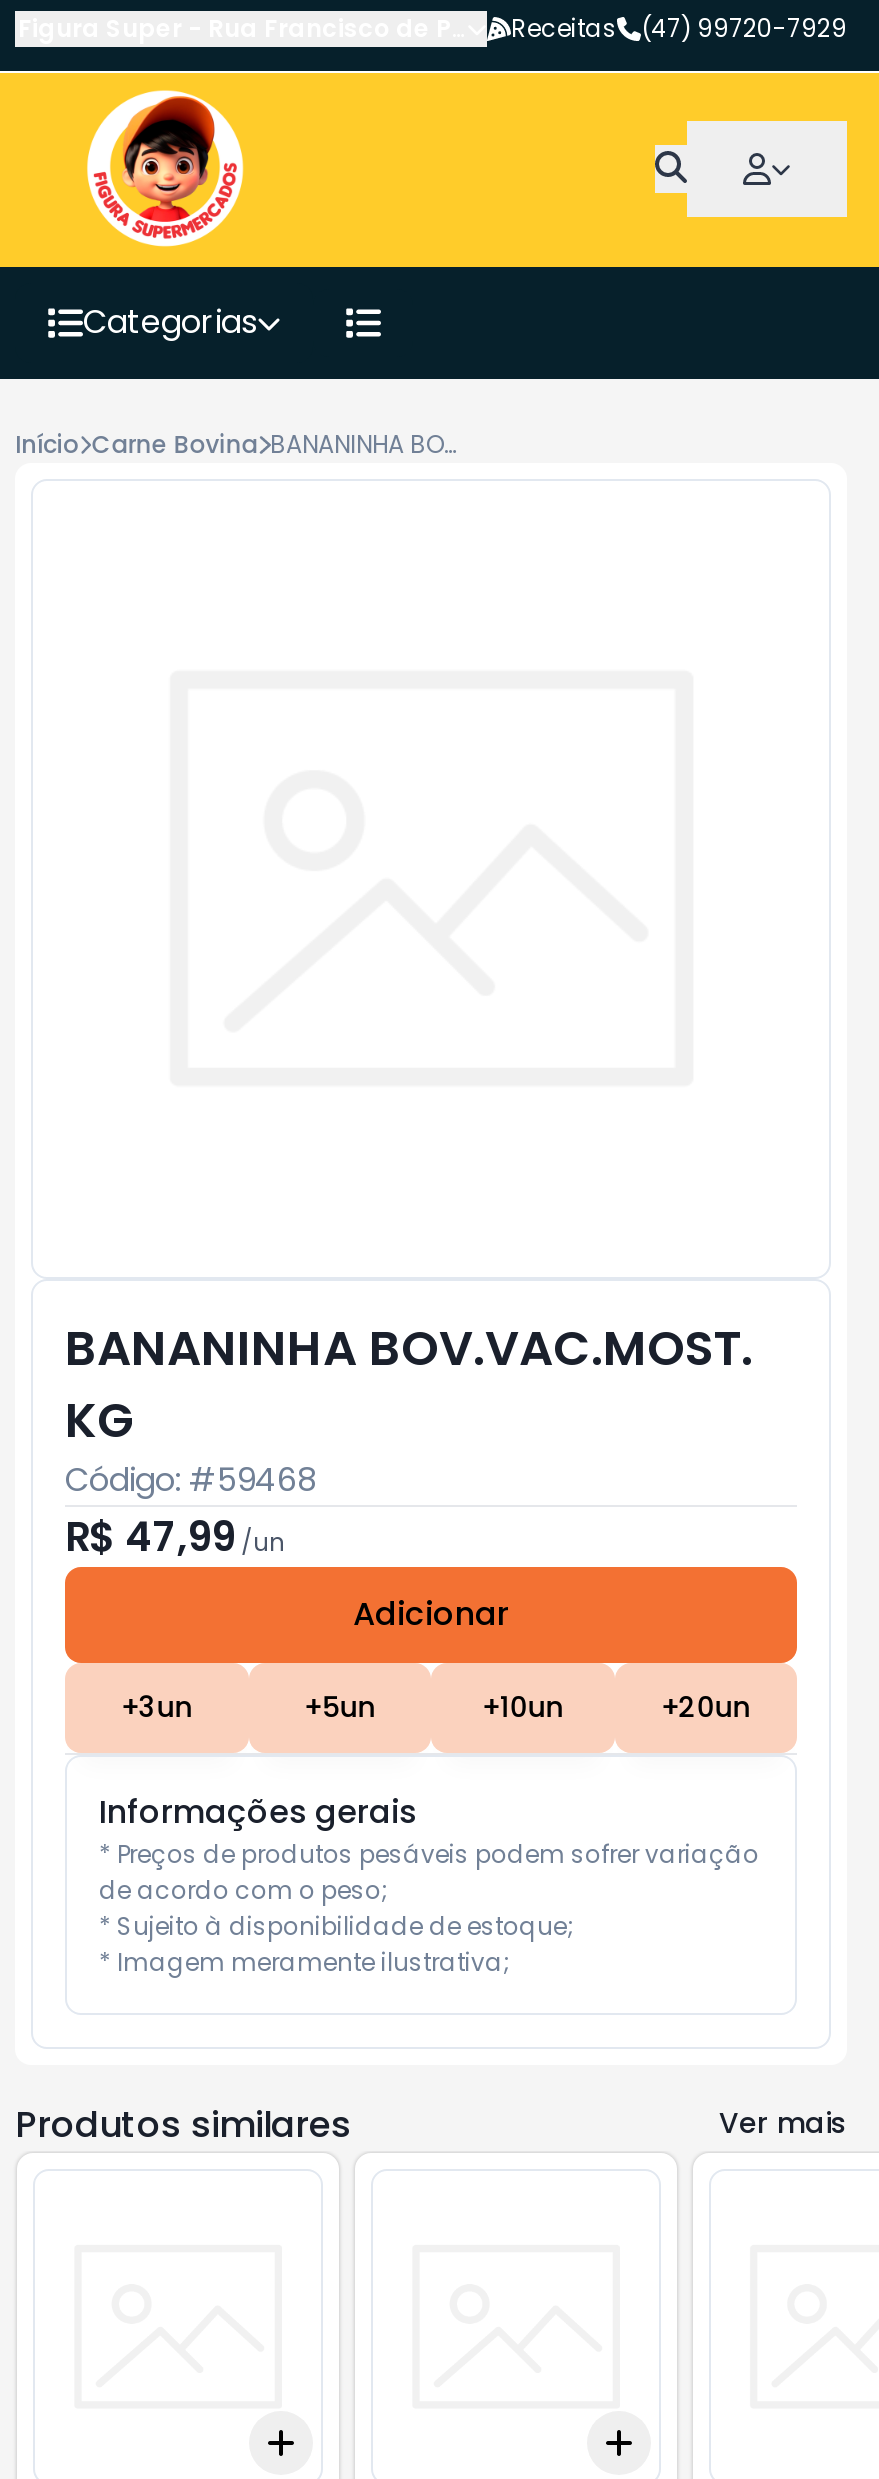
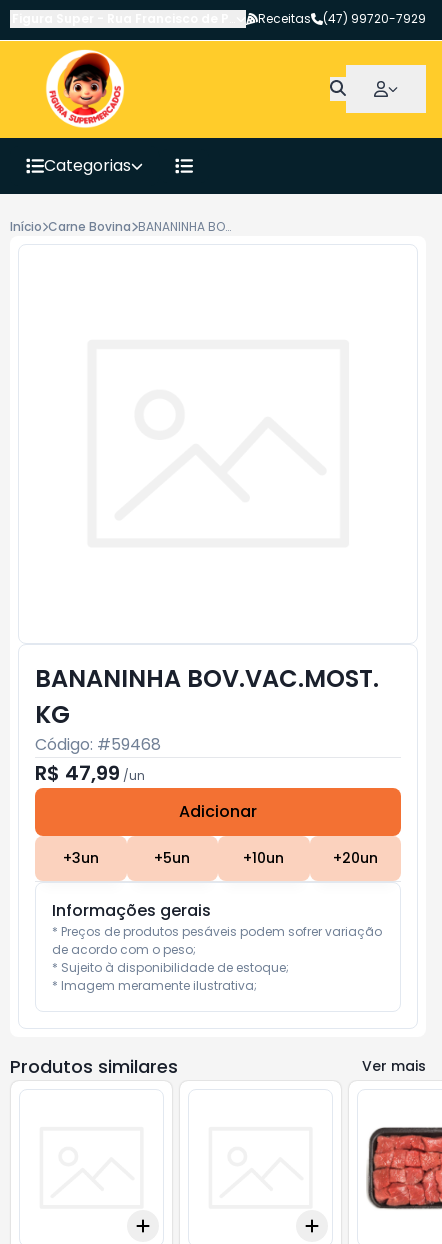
+ [image]
